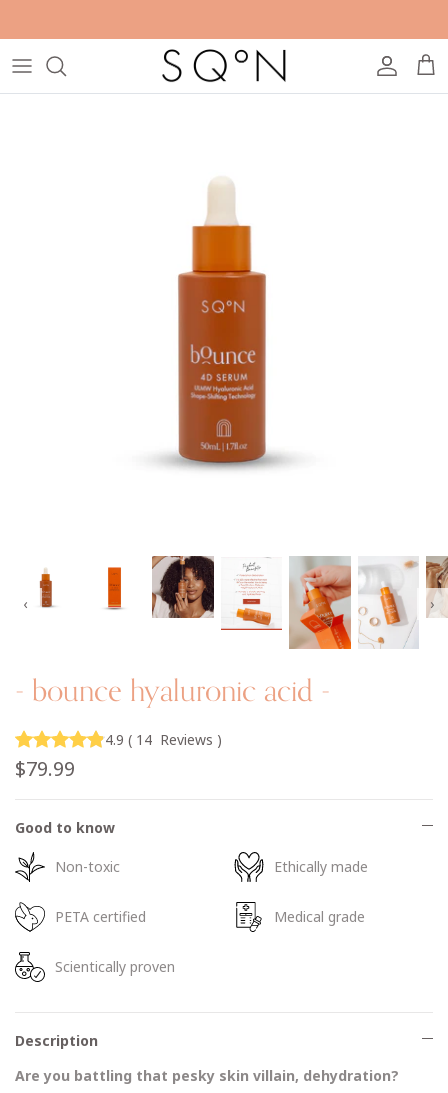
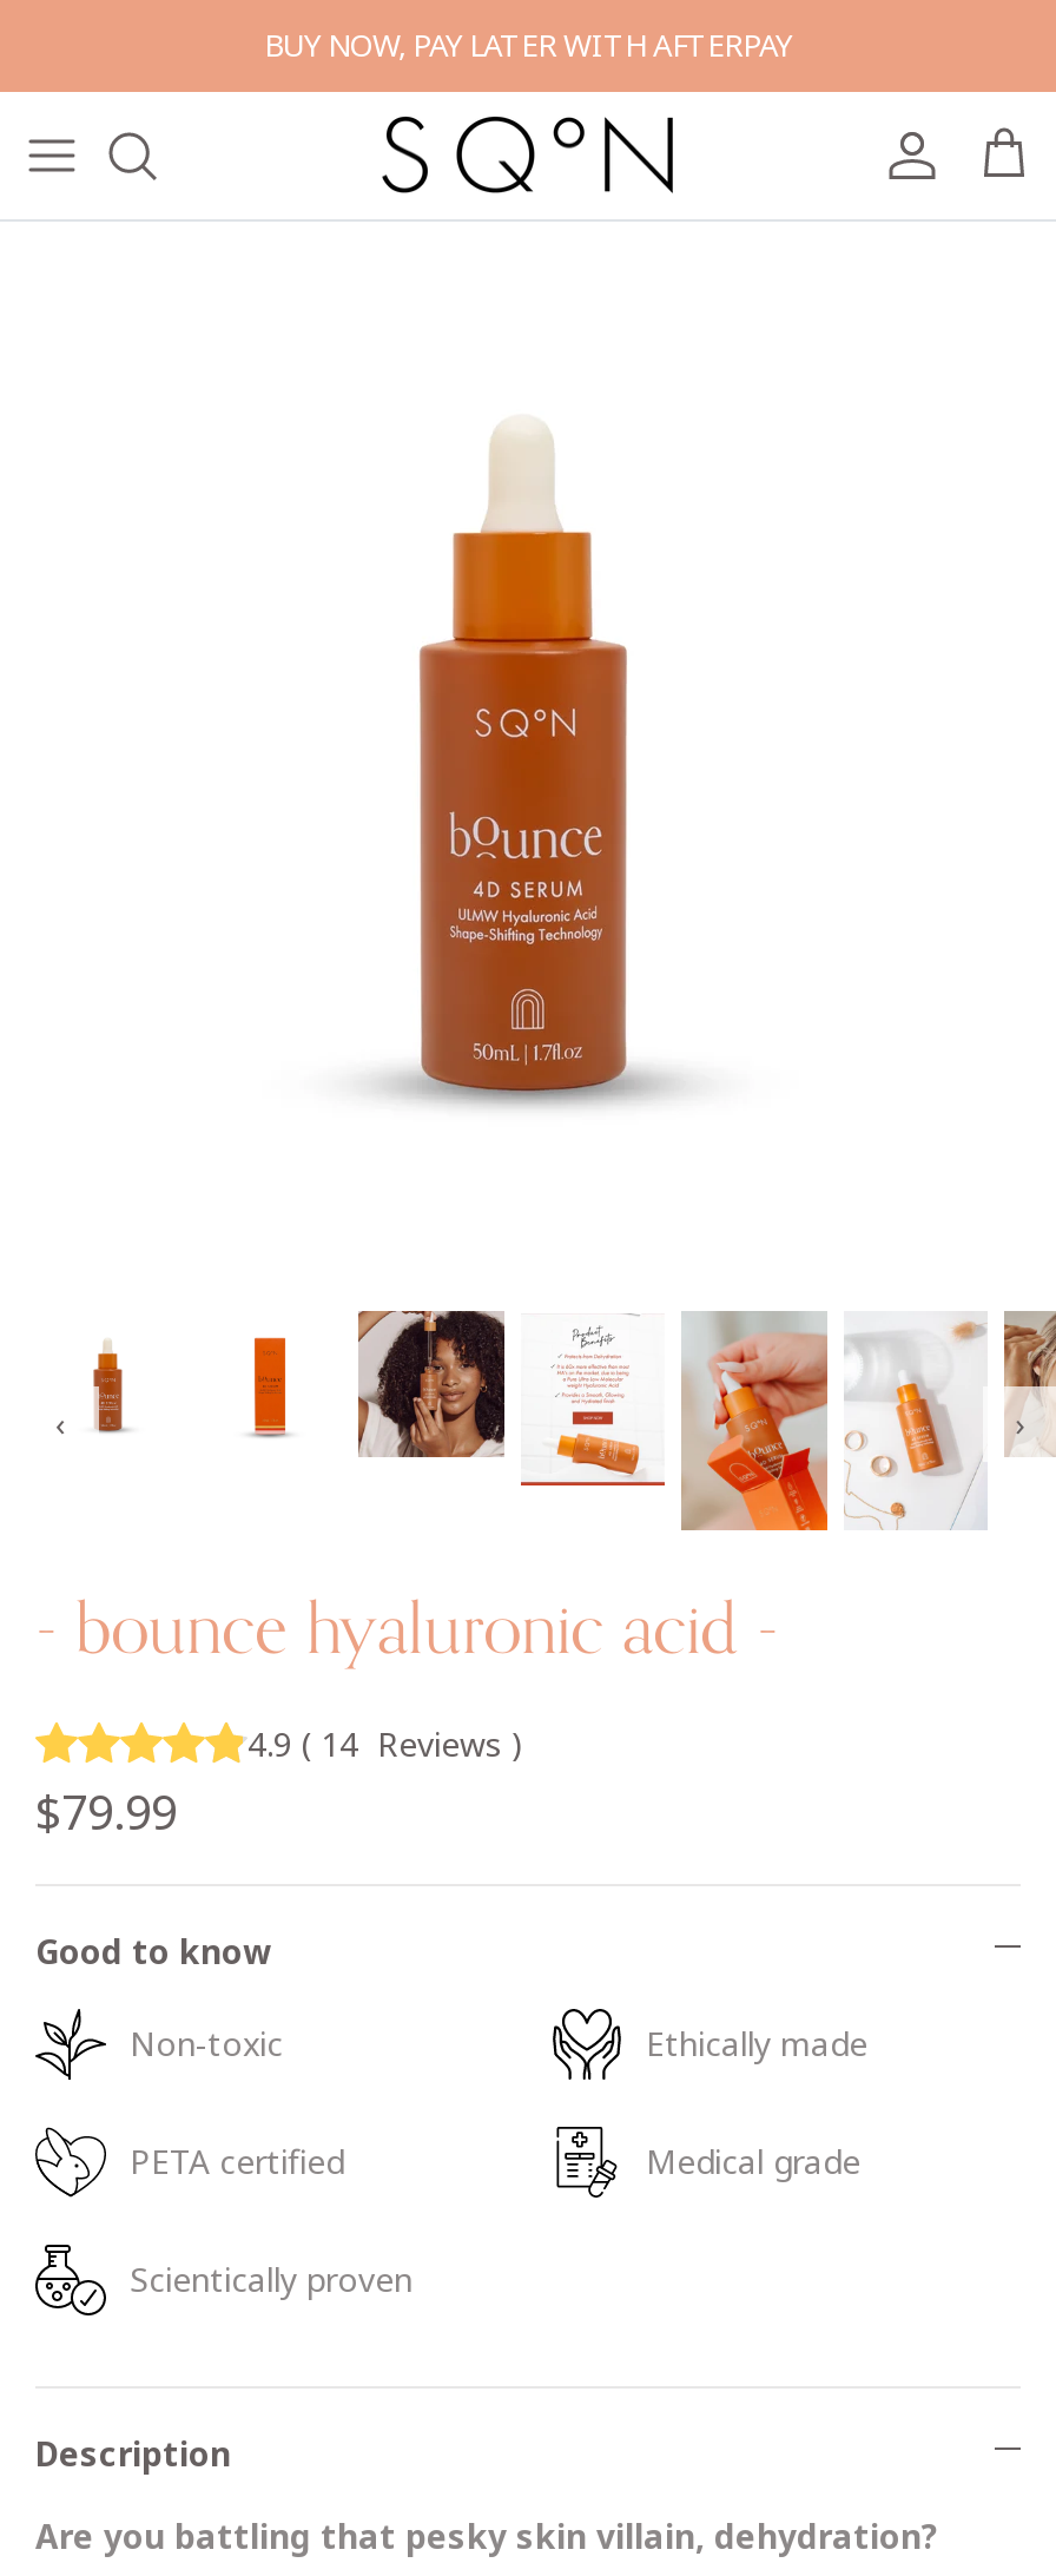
+ BUY NOW, PAY LATER WITH AFTERPAY
